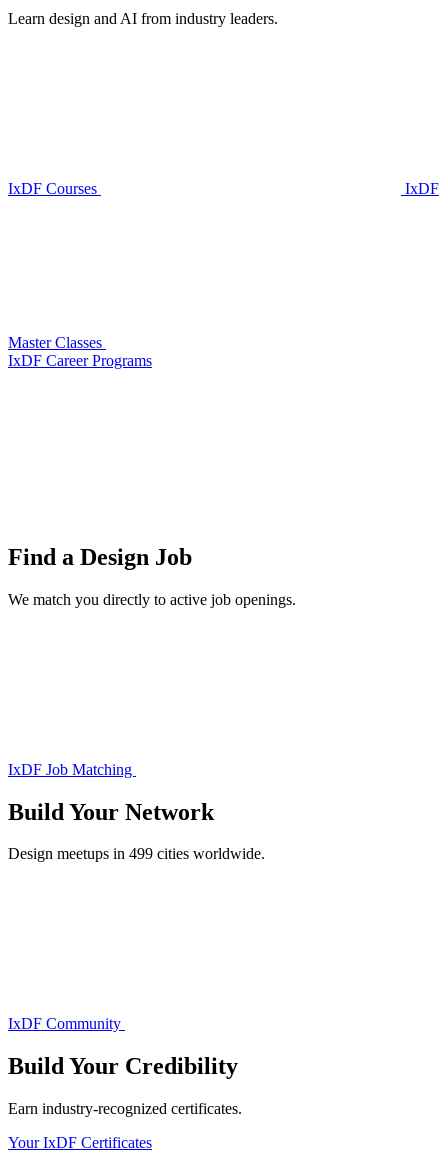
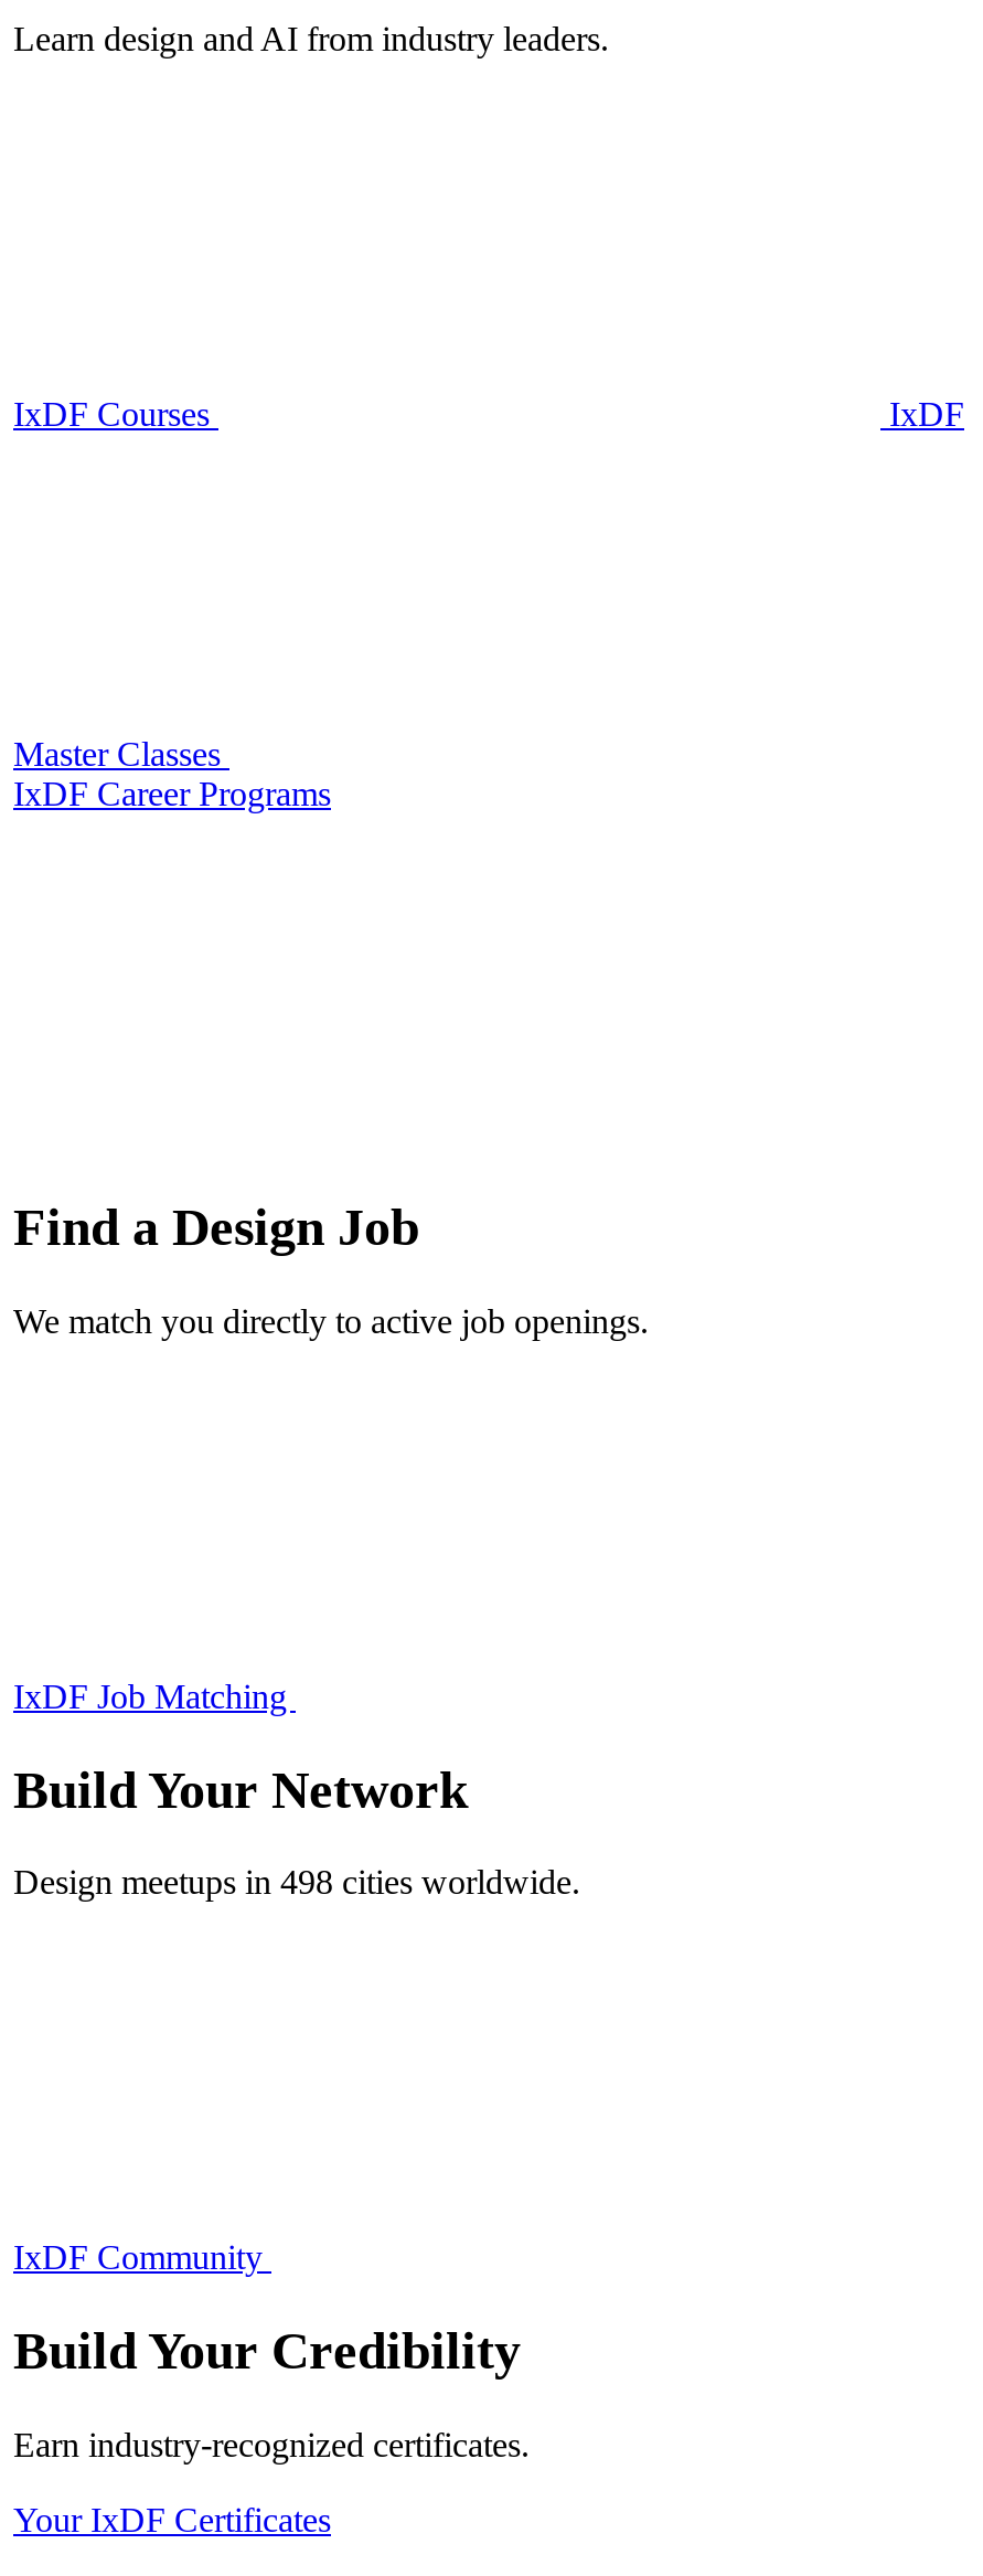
- Design meetups in 499 cities worldwide.
+ Design meetups in 498 cities worldwide.
